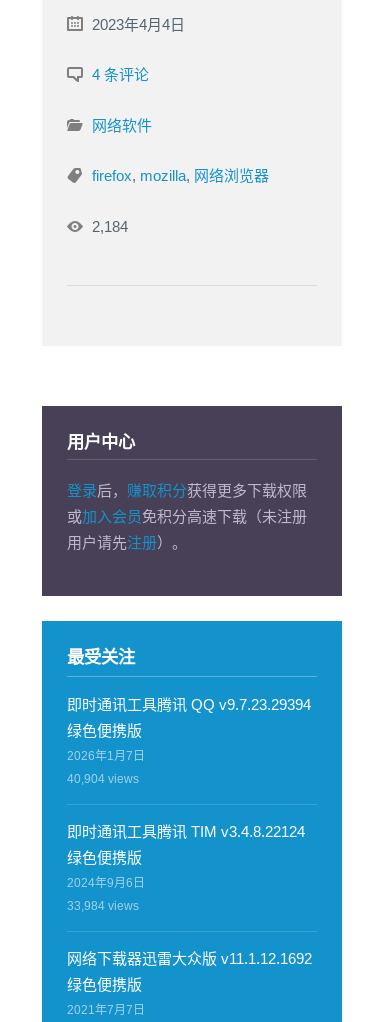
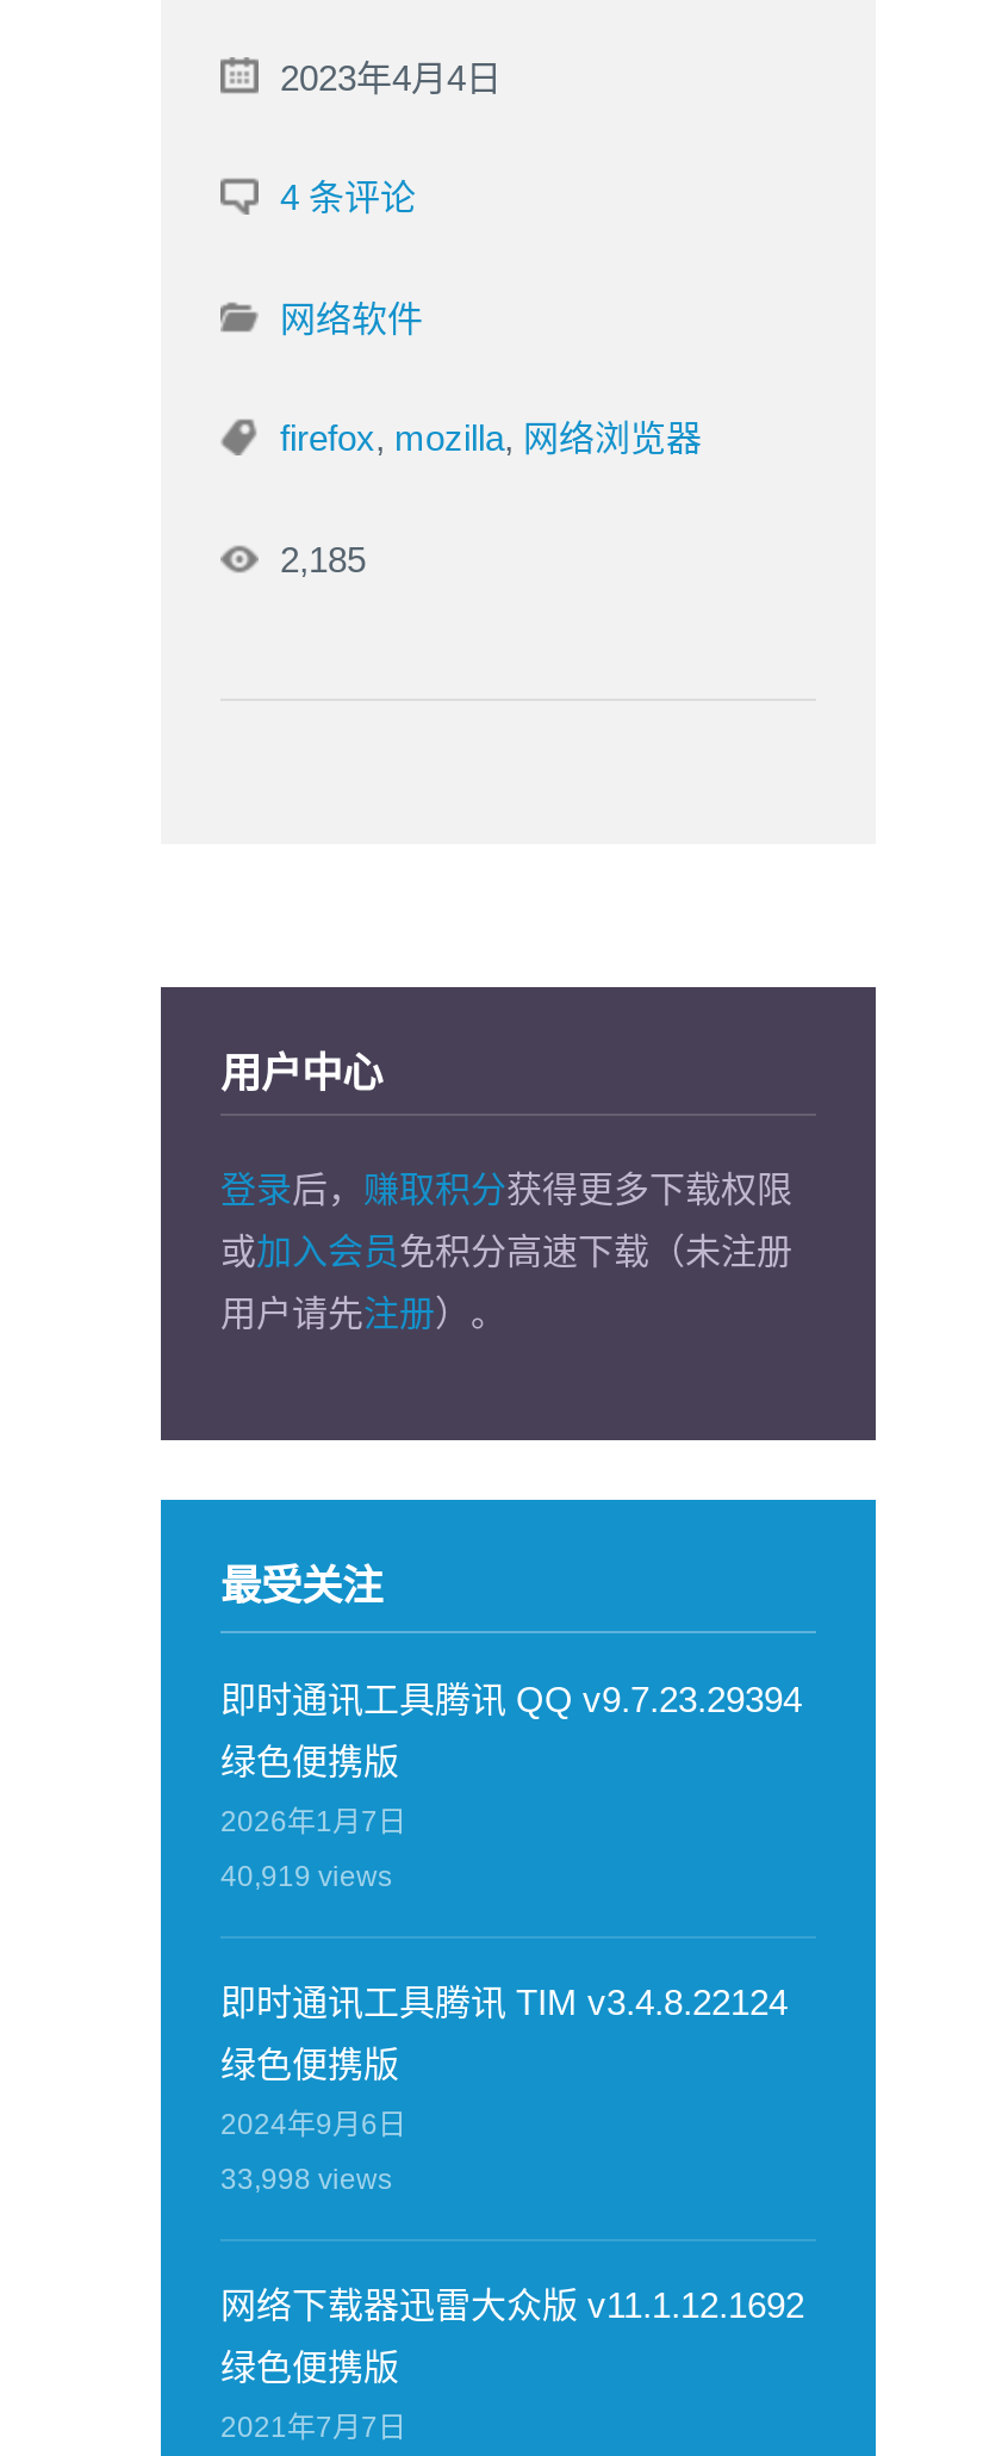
- 2,184
+ 2,185

- 40,904 views
+ 40,919 views

- 33,984 views
+ 33,998 views
